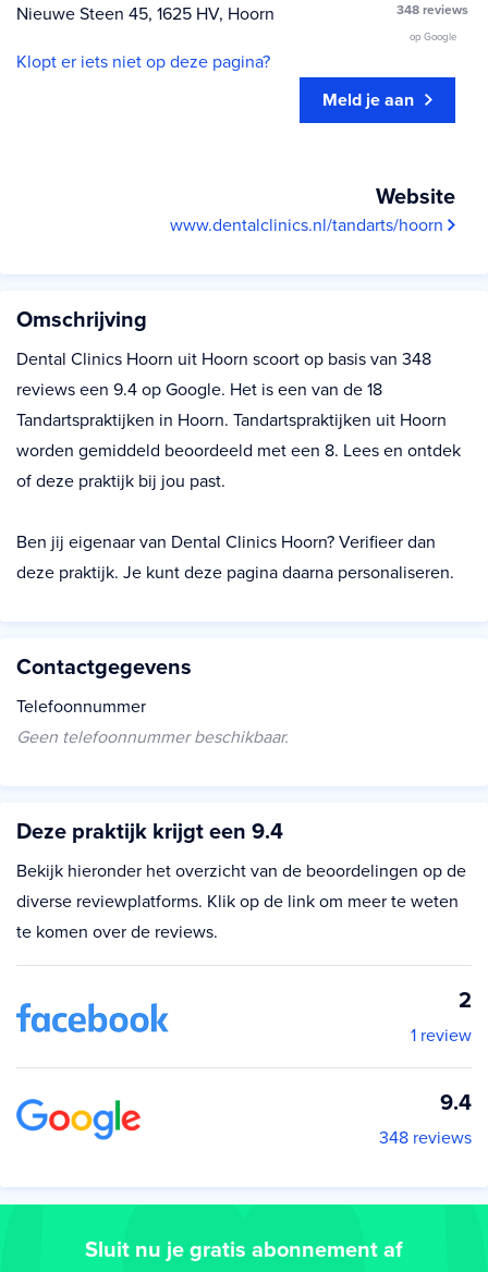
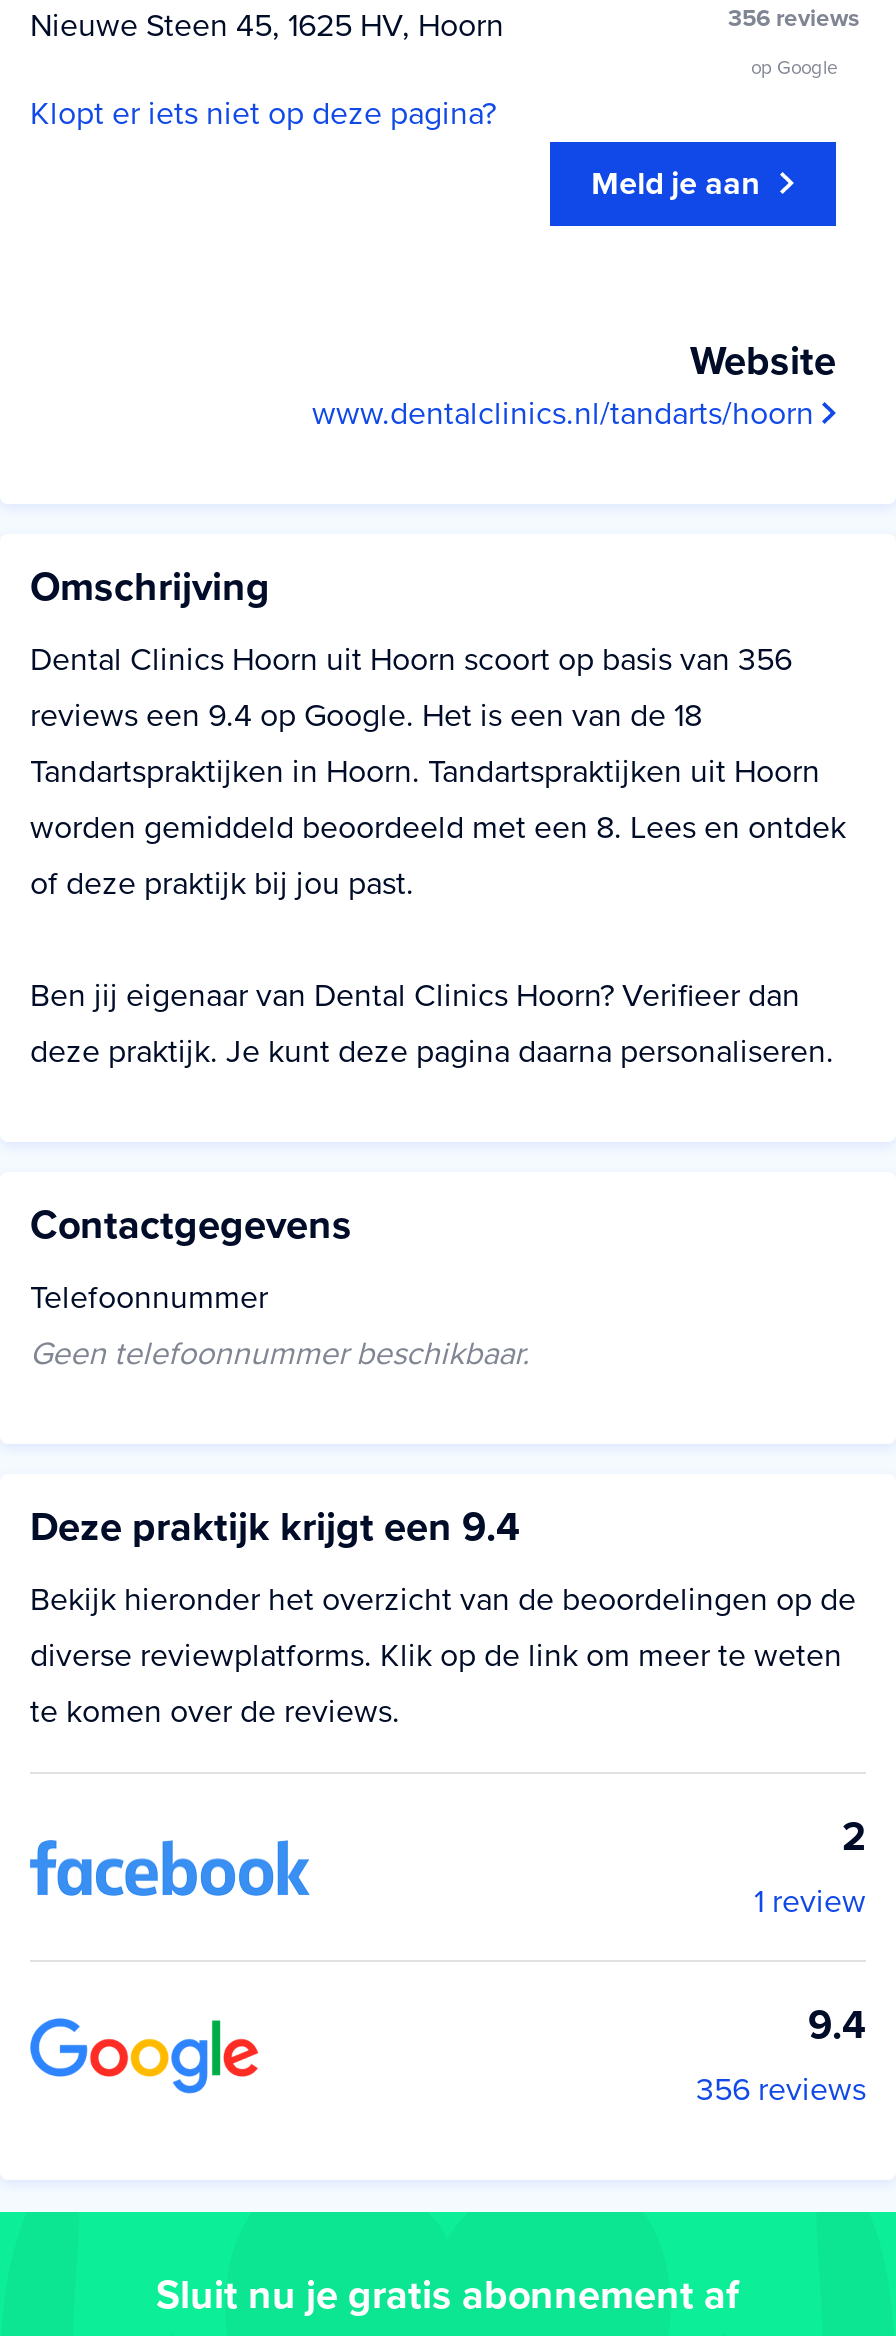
- 348 reviews
+ 356 reviews

- Dental Clinics Hoorn uit Hoorn scoort op basis van 348
+ Dental Clinics Hoorn uit Hoorn scoort op basis van 356

- 348 reviews
+ 356 reviews
